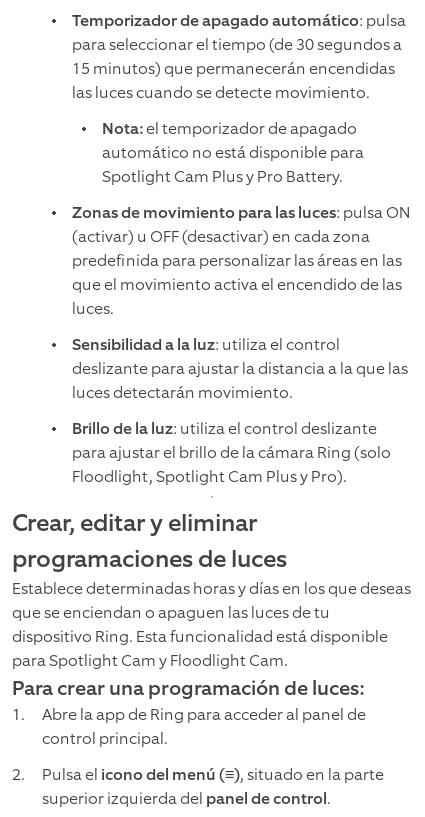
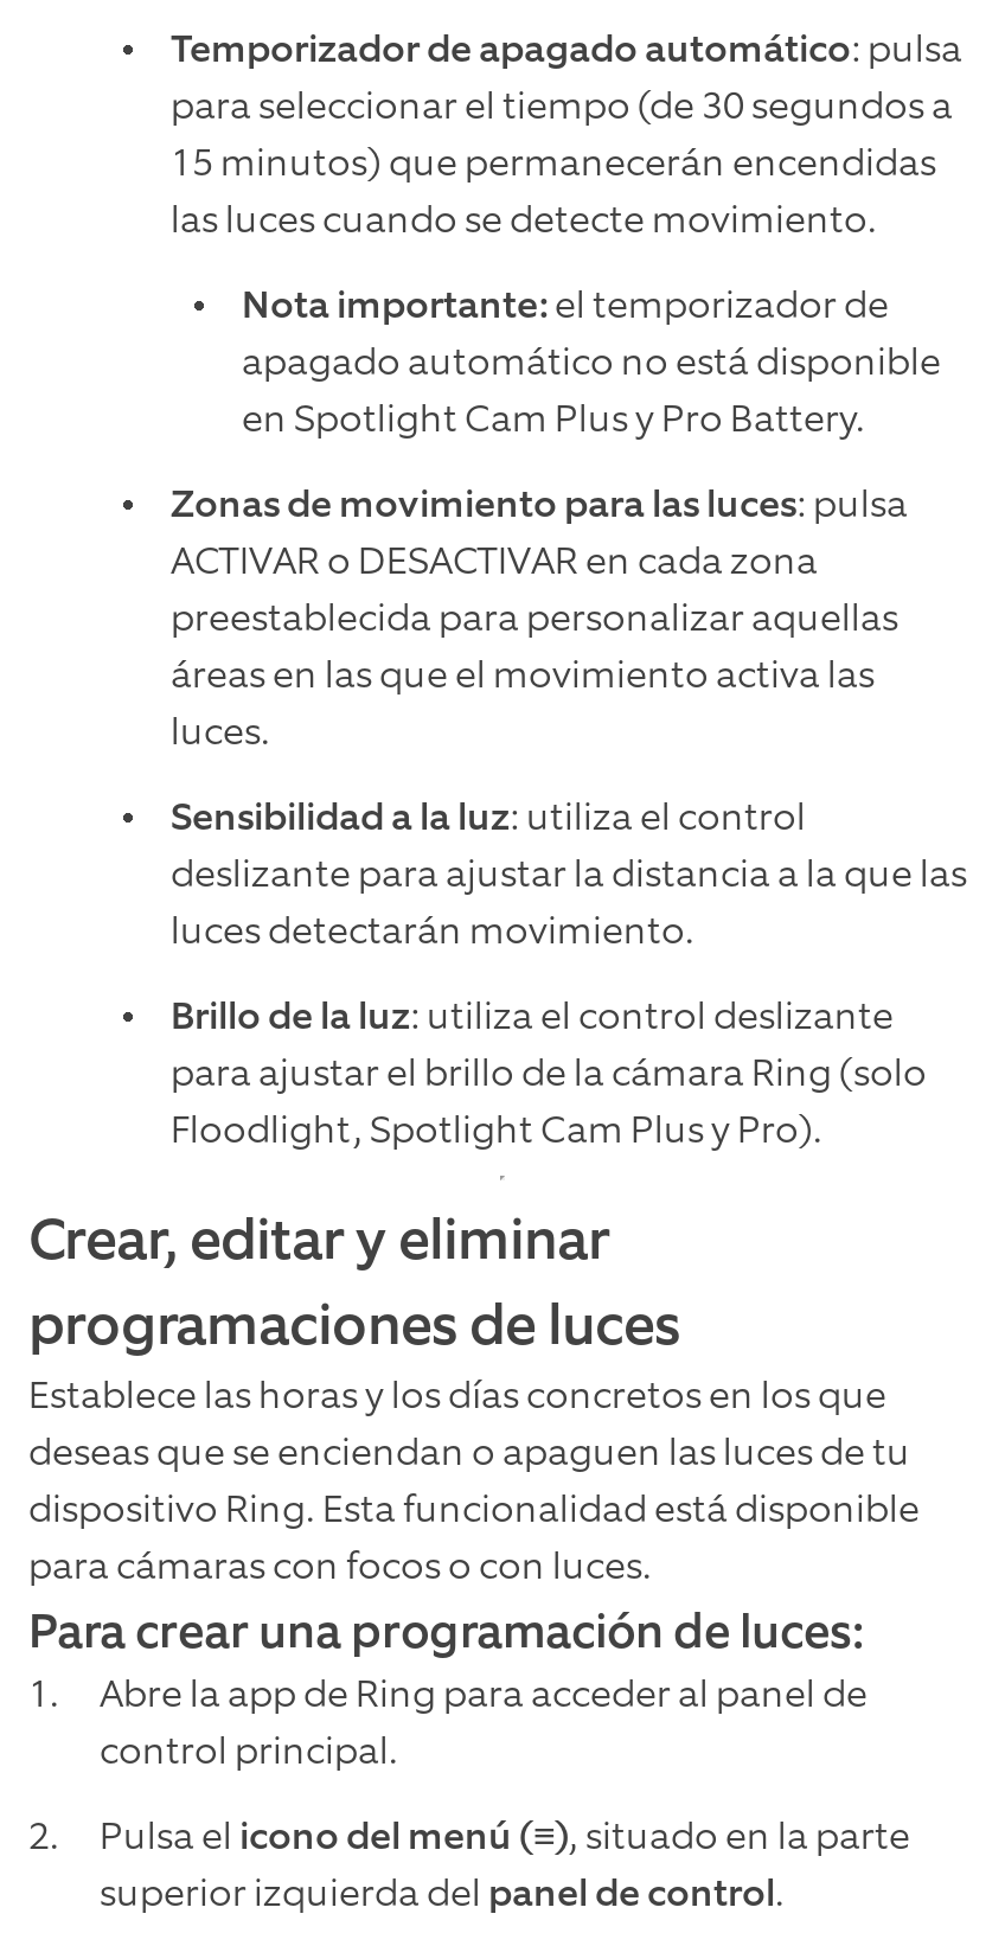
- Nota: el temporizador de apagado
- automático no está disponible para
- Spotlight Cam Plus y Pro Battery.
+ Nota importante: el temporizador de
+ apagado automático no está disponible
+ en Spotlight Cam Plus y Pro Battery.

- Zonas de movimiento para las luces: pulsa ON
- (activar) u OFF (desactivar) en cada zona
- predefinida para personalizar las áreas en las
- que el movimiento activa el encendido de las
+ Zonas de movimiento para las luces: pulsa
+ ACTIVAR o DESACTIVAR en cada zona
+ preestablecida para personalizar aquellas
+ áreas en las que el movimiento activa las

- Establece determinadas horas y días en los que deseas
- que se enciendan o apaguen las luces de tu
+ Establece las horas y los días concretos en los que
+ deseas que se enciendan o apaguen las luces de tu

- para Spotlight Cam y Floodlight Cam.
+ para cámaras con focos o con luces.
